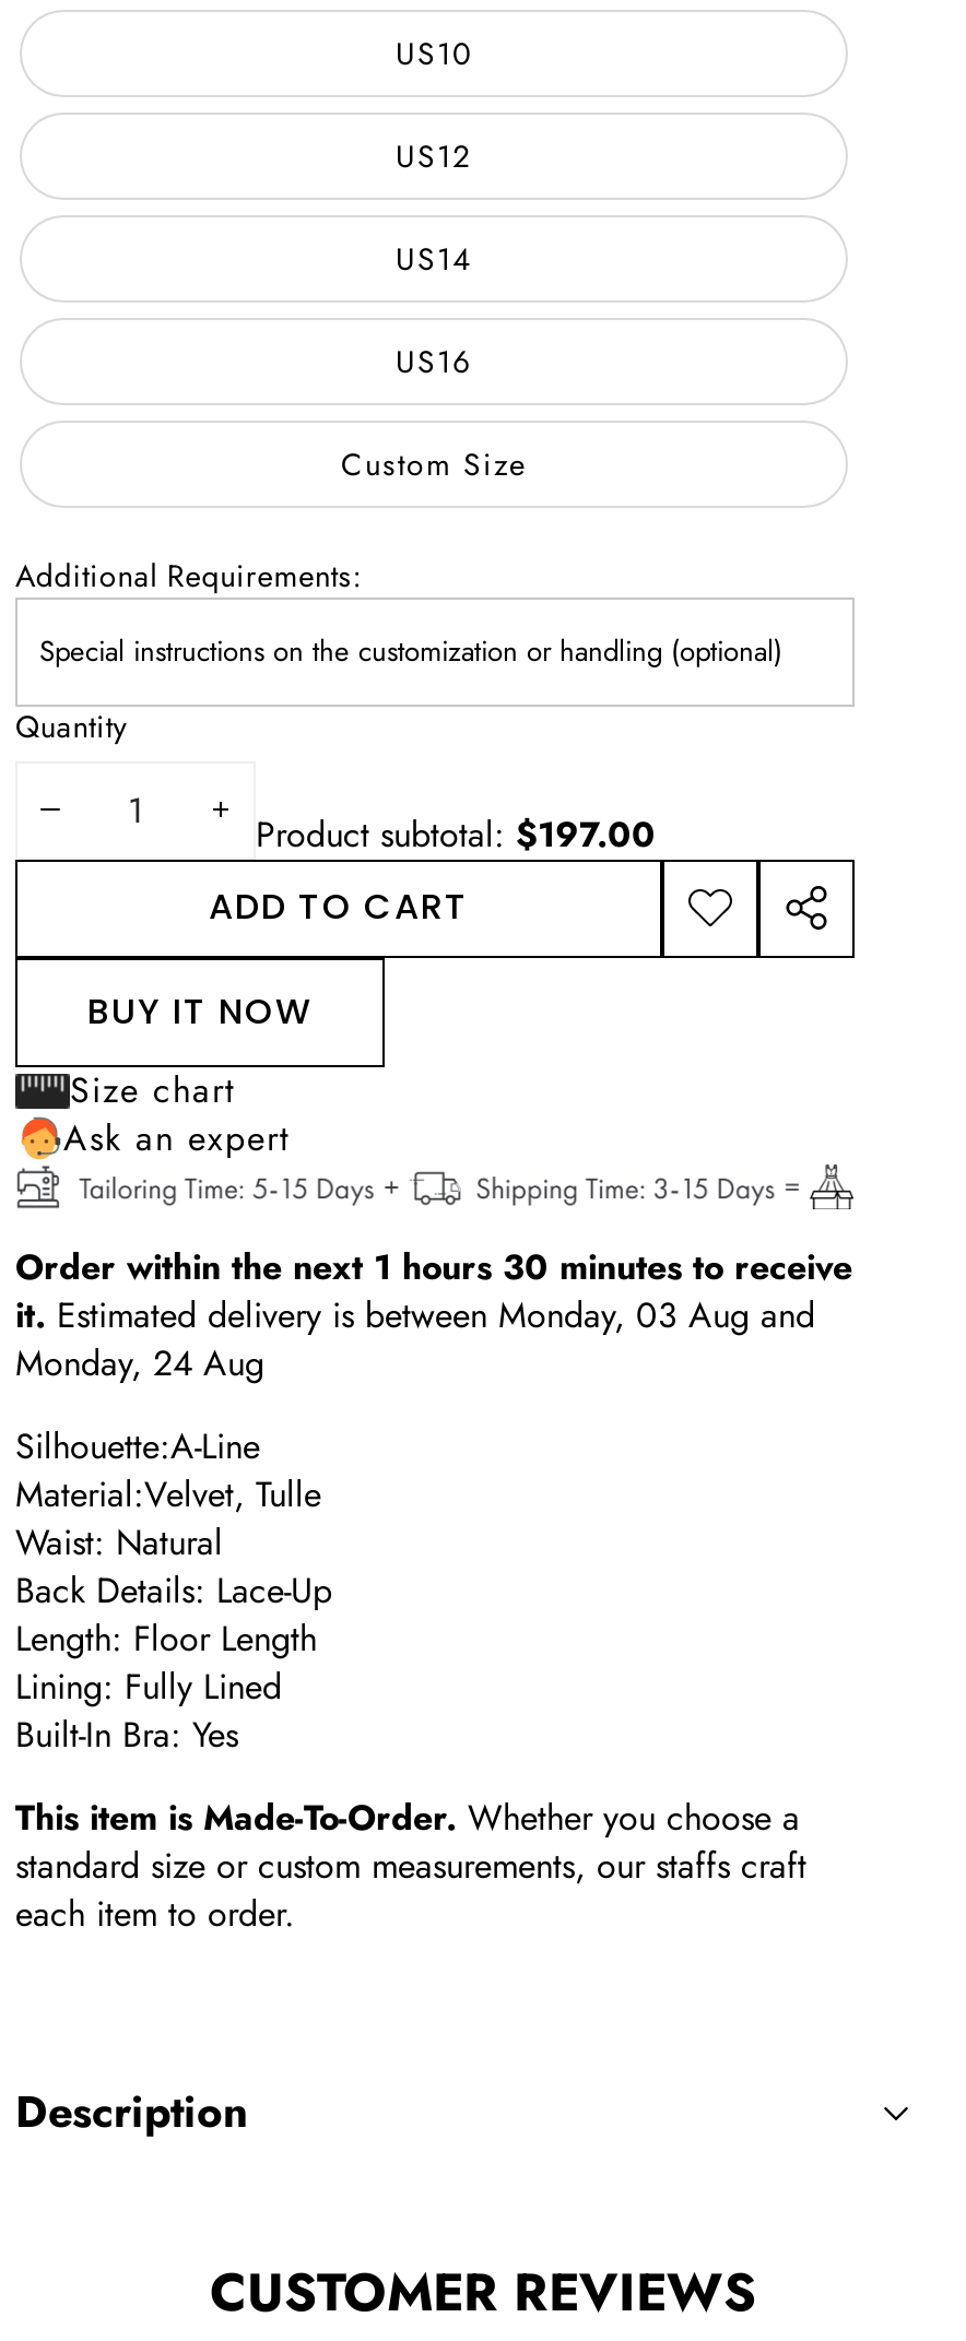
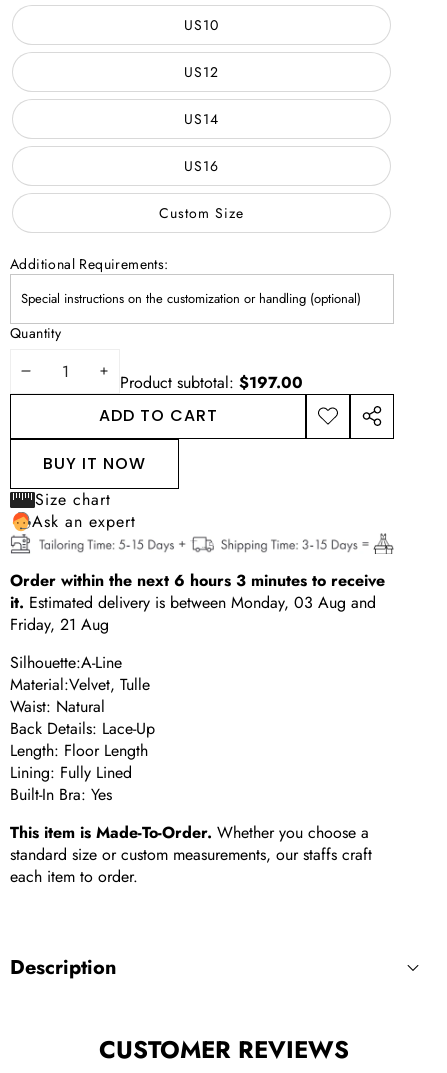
- Order within the next 1 hours 30 minutes to receive
+ Order within the next 6 hours 3 minutes to receive

- Monday, 24 Aug
+ Friday, 21 Aug
